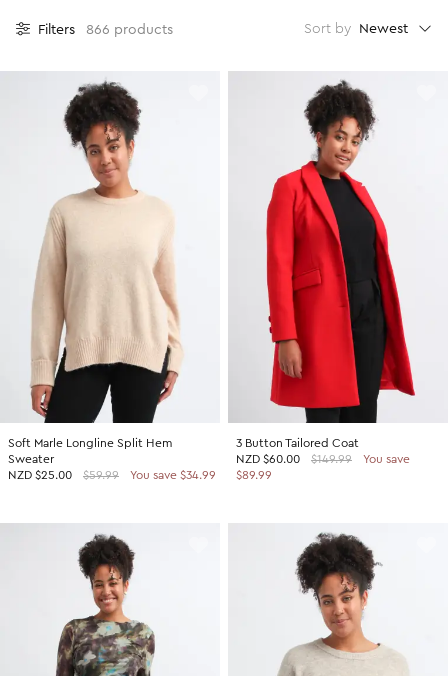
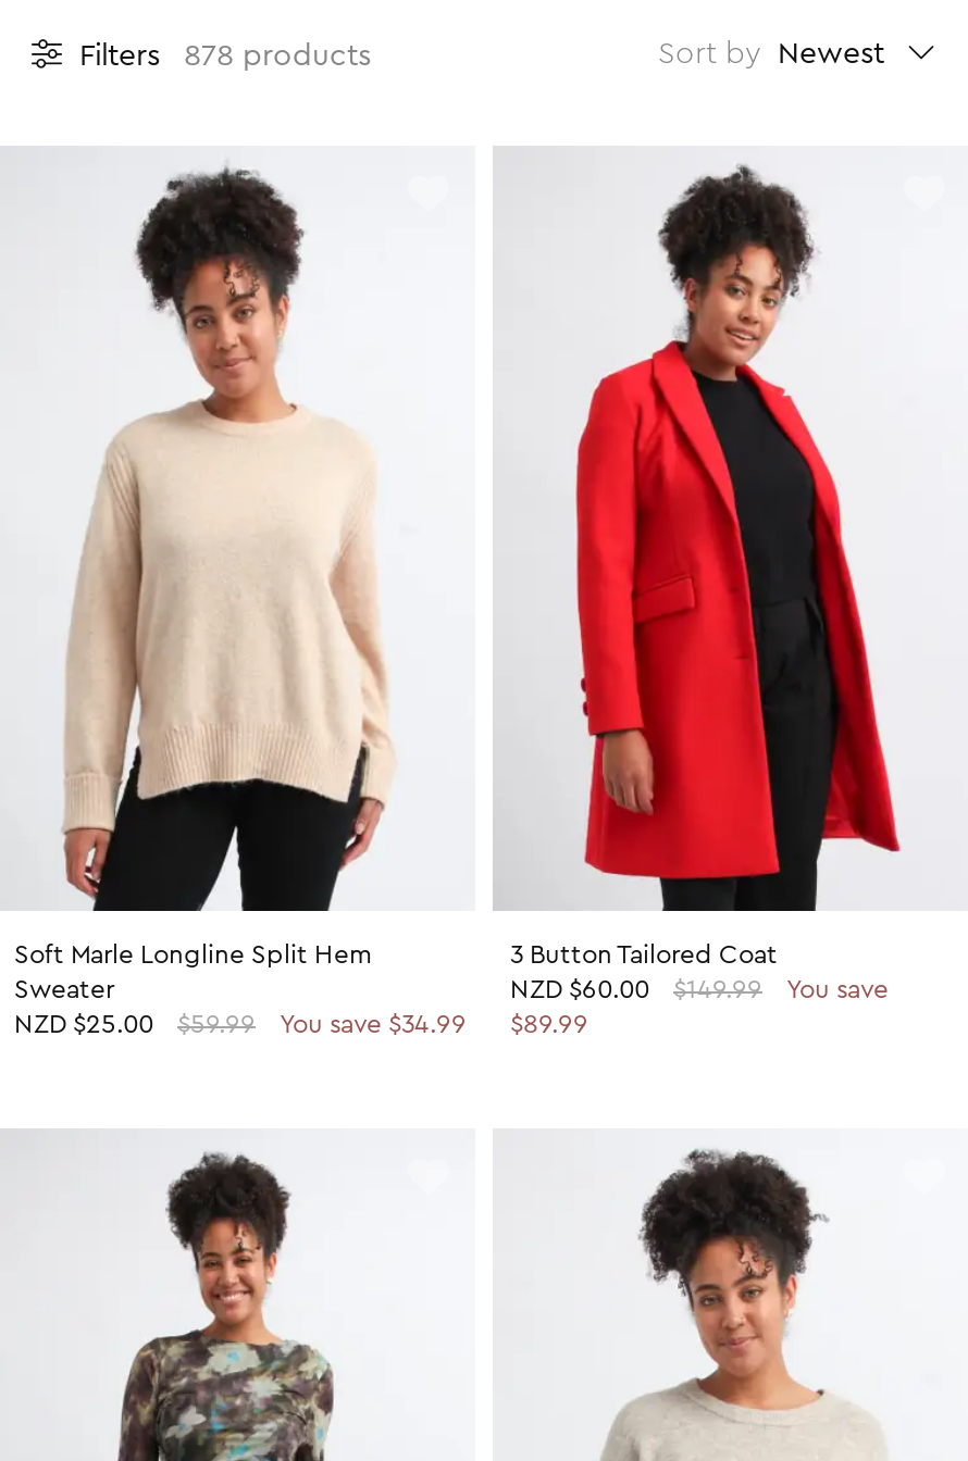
- Filters 866 products
+ Filters 878 products
